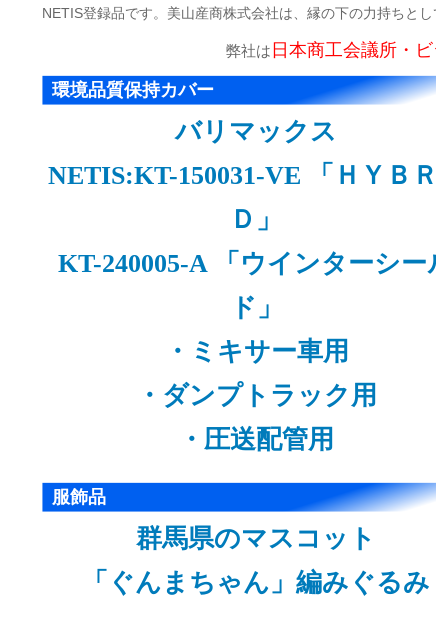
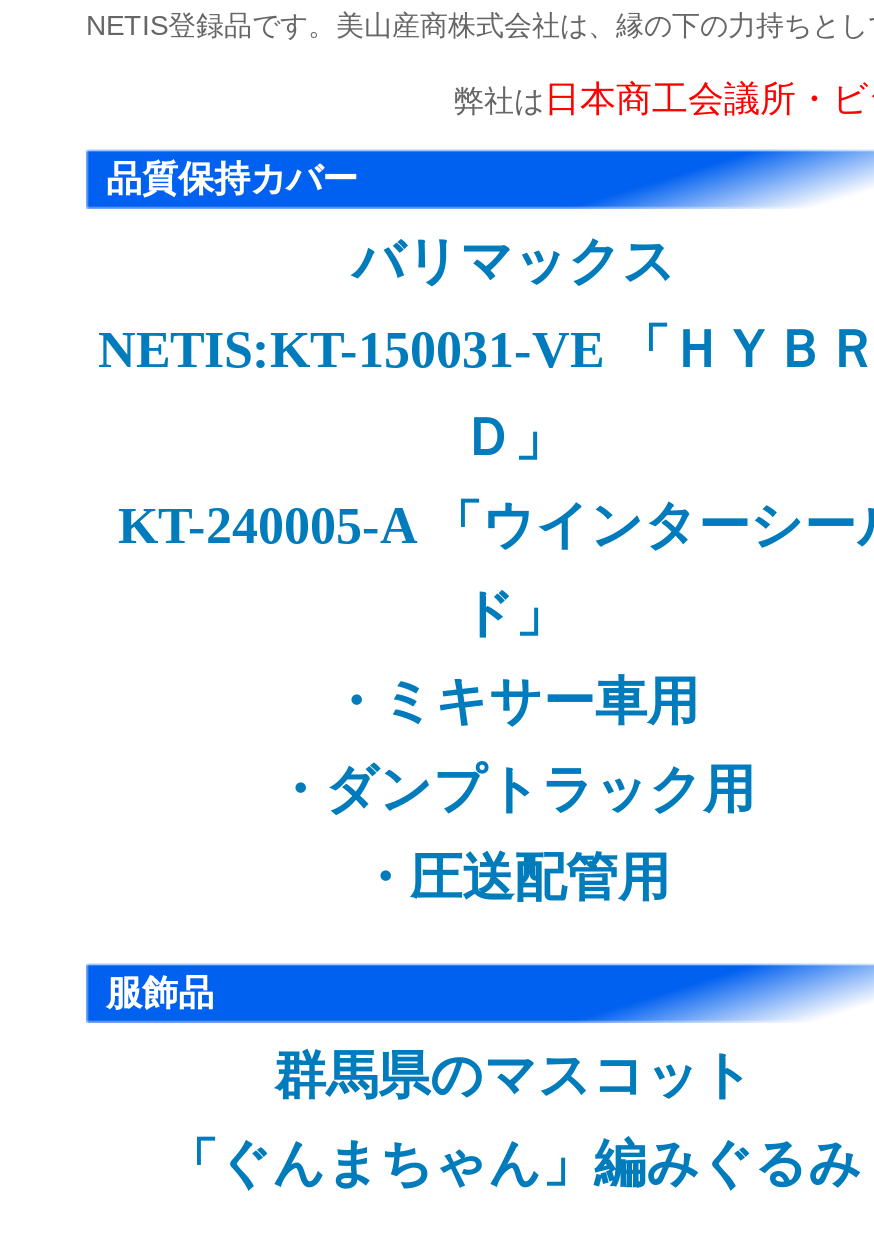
- 環境品質保持カバー
+ 品質保持カバー
